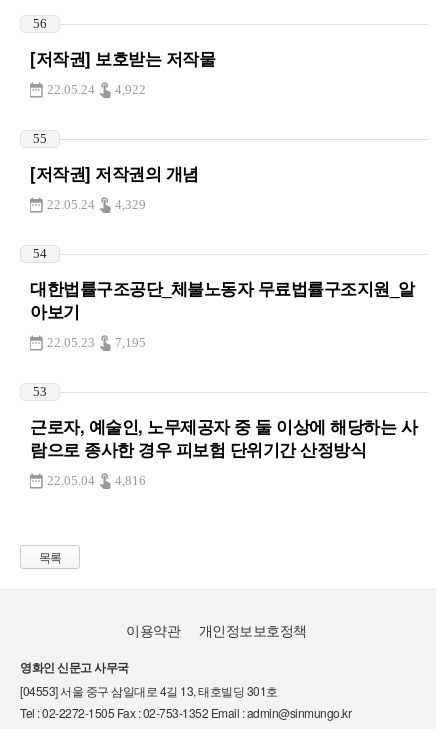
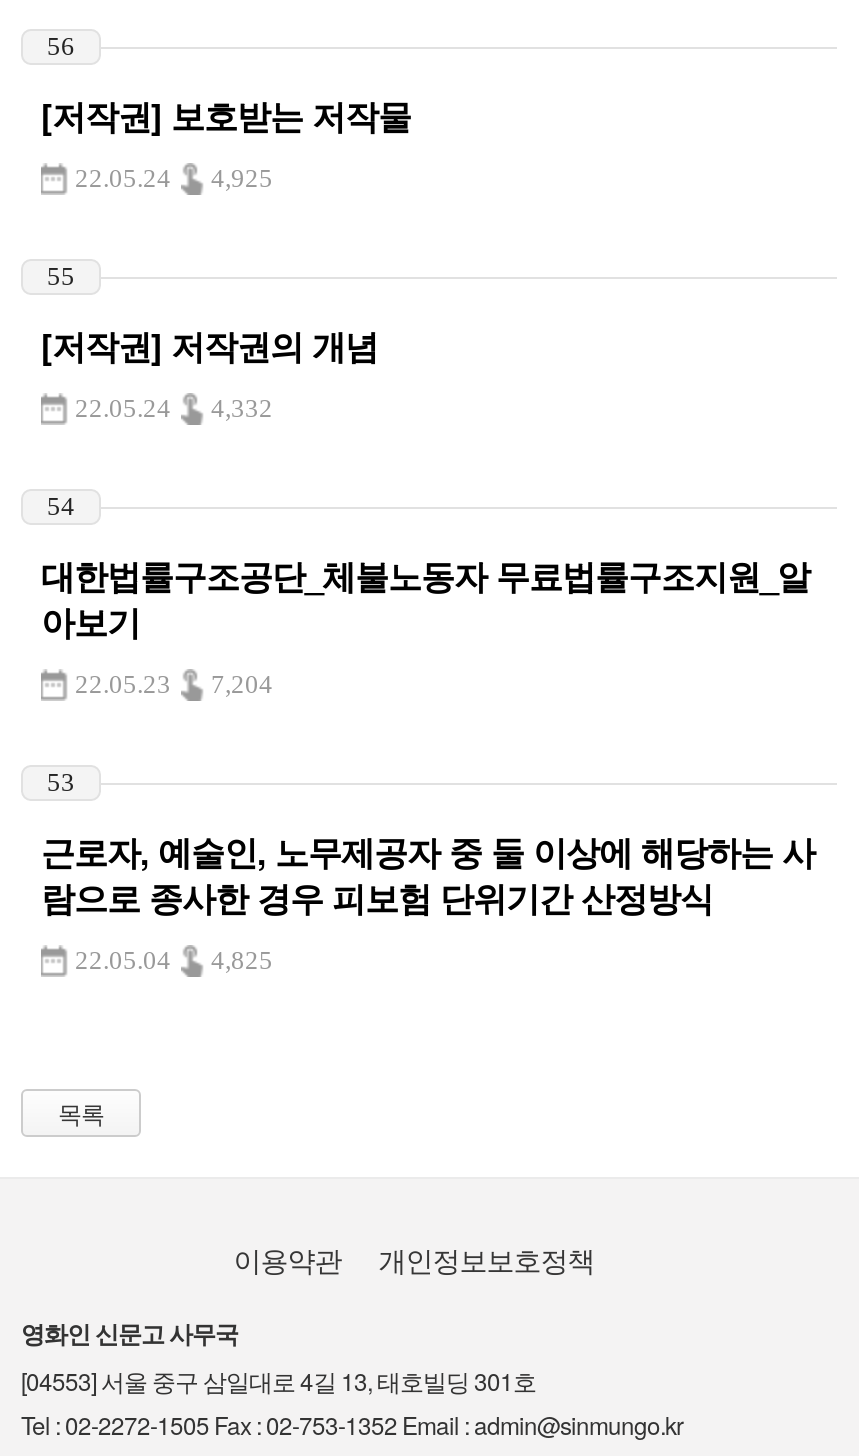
- 22.05.24 4,922
+ 22.05.24 4,925

- 22.05.24 4,329
+ 22.05.24 4,332

- 22.05.23 7,195
+ 22.05.23 7,204

- 22.05.04 4,816
+ 22.05.04 4,825
